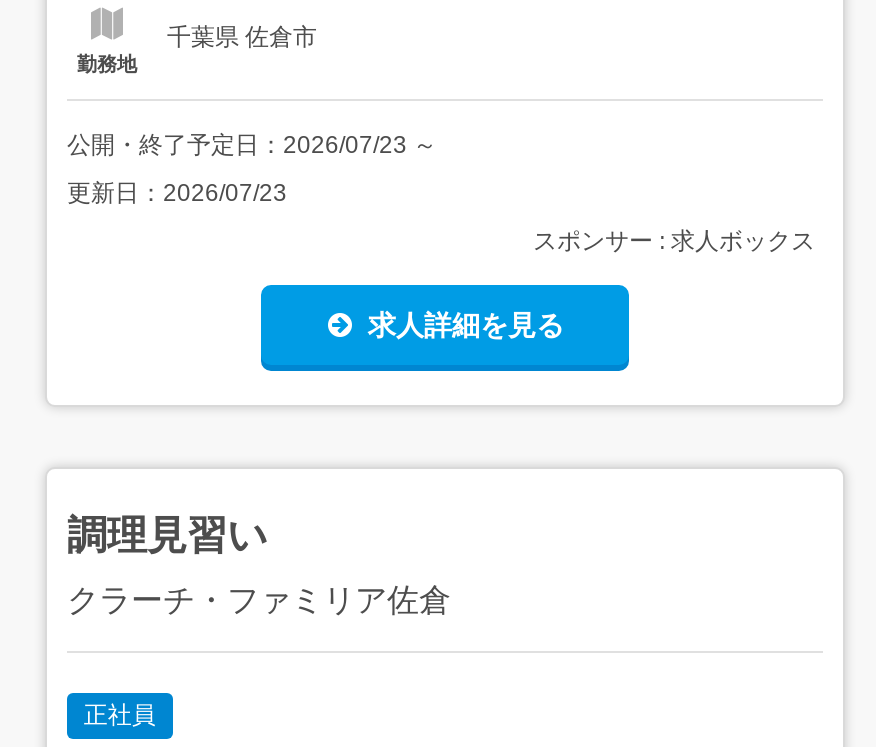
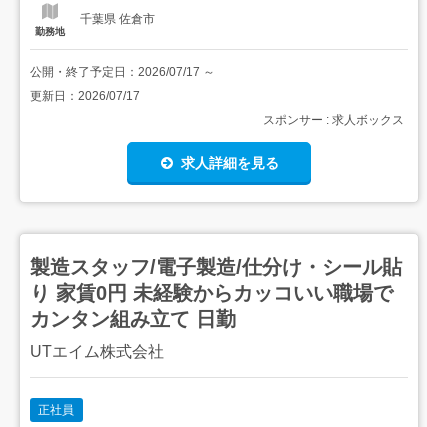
- 公開・終了予定日：2026/07/23～
+ 公開・終了予定日：2026/07/17～

- 更新日：2026/07/23
+ 更新日：2026/07/17

- 調理見習い
+ 製造スタッフ/電子製造/仕分け・シール貼
+ り 家賃0円 未経験からカッコいい職場で
+ カンタン組み立て 日勤

- クラーチ・ファミリア佐倉
+ UTエイム株式会社
